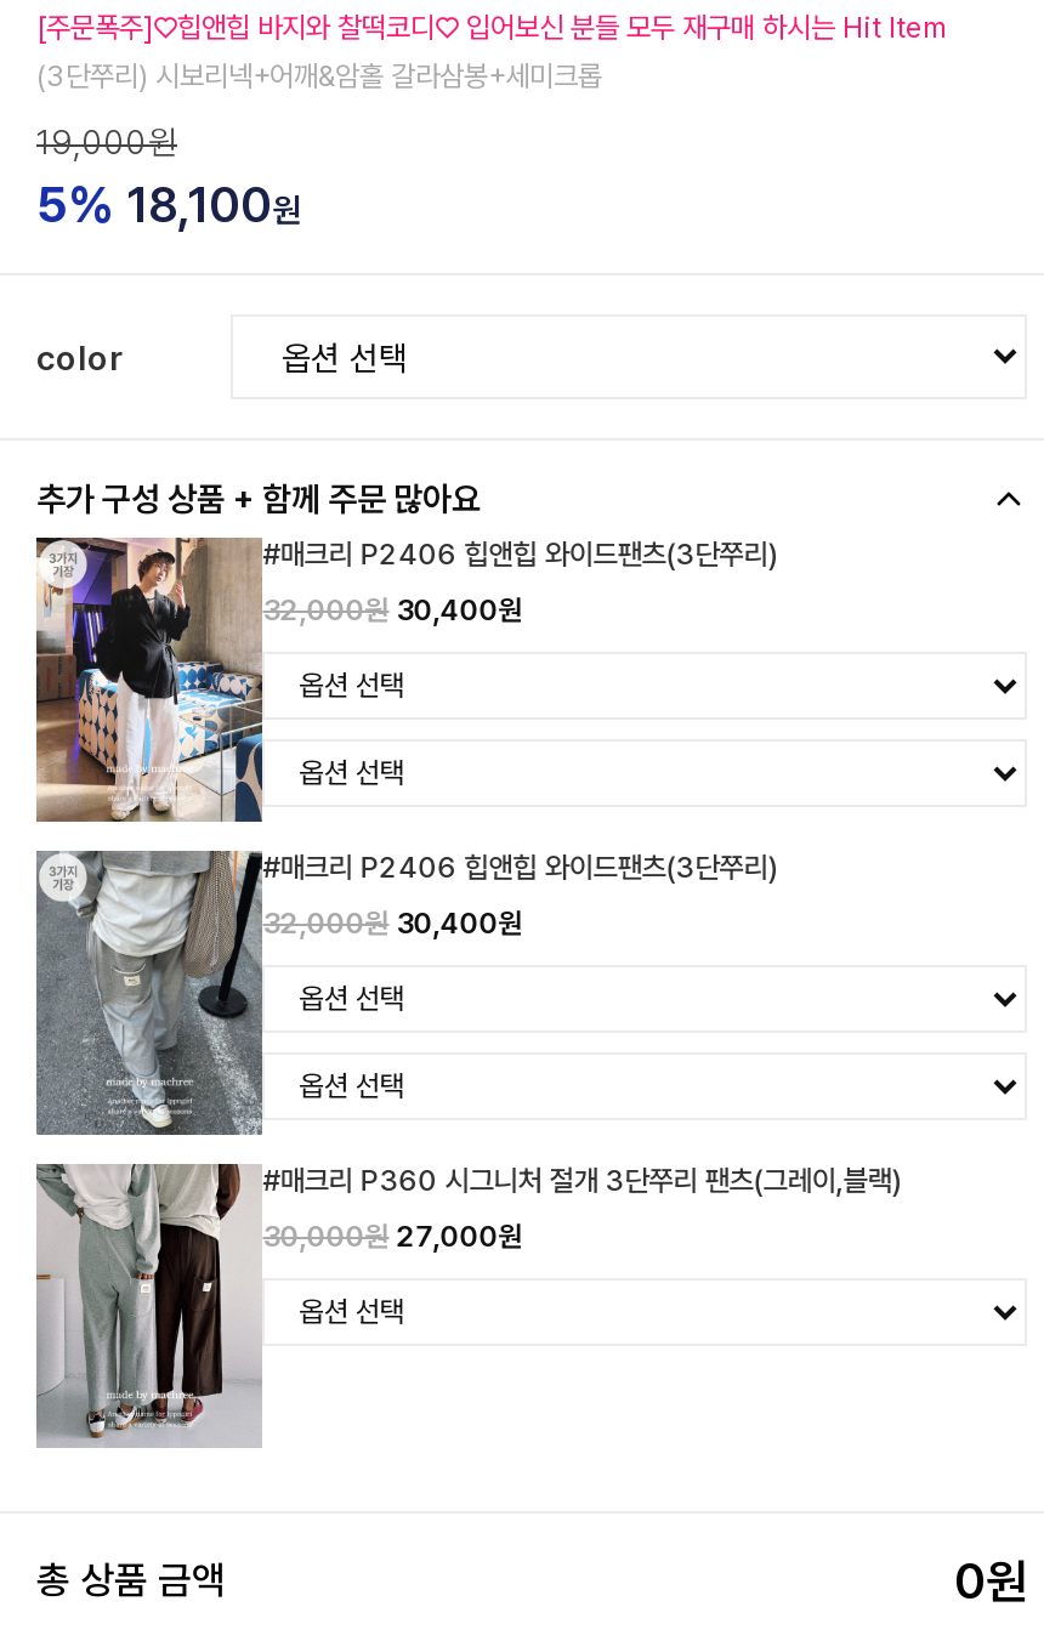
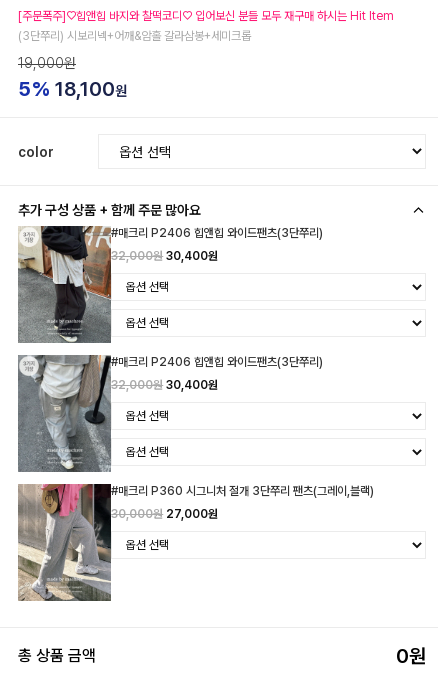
- [image]
+ [image]

- [image]
+ [image]
